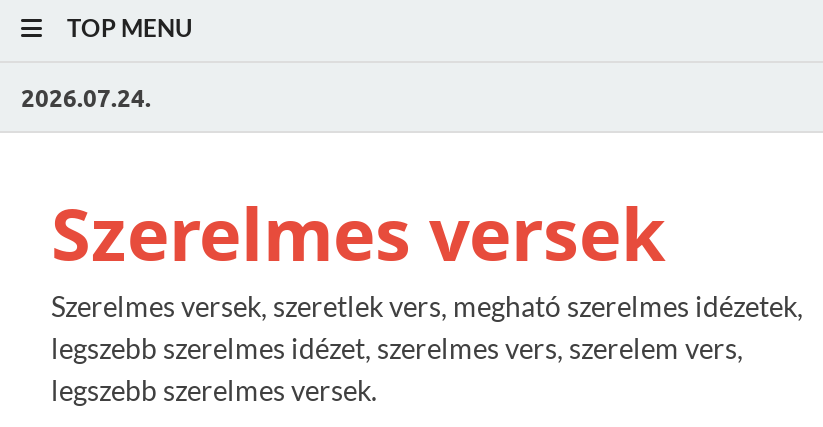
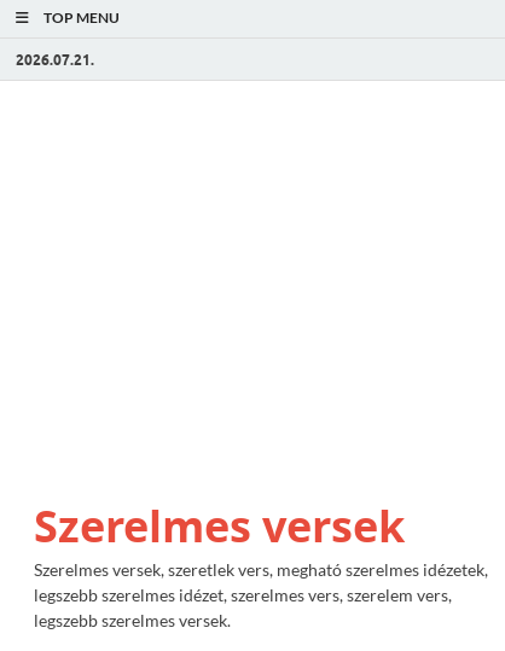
- 2026.07.24.
+ 2026.07.21.
